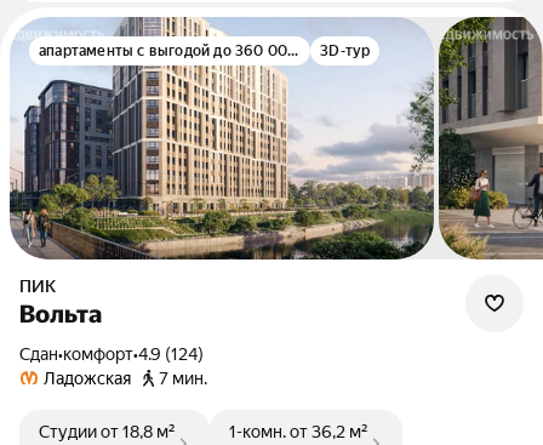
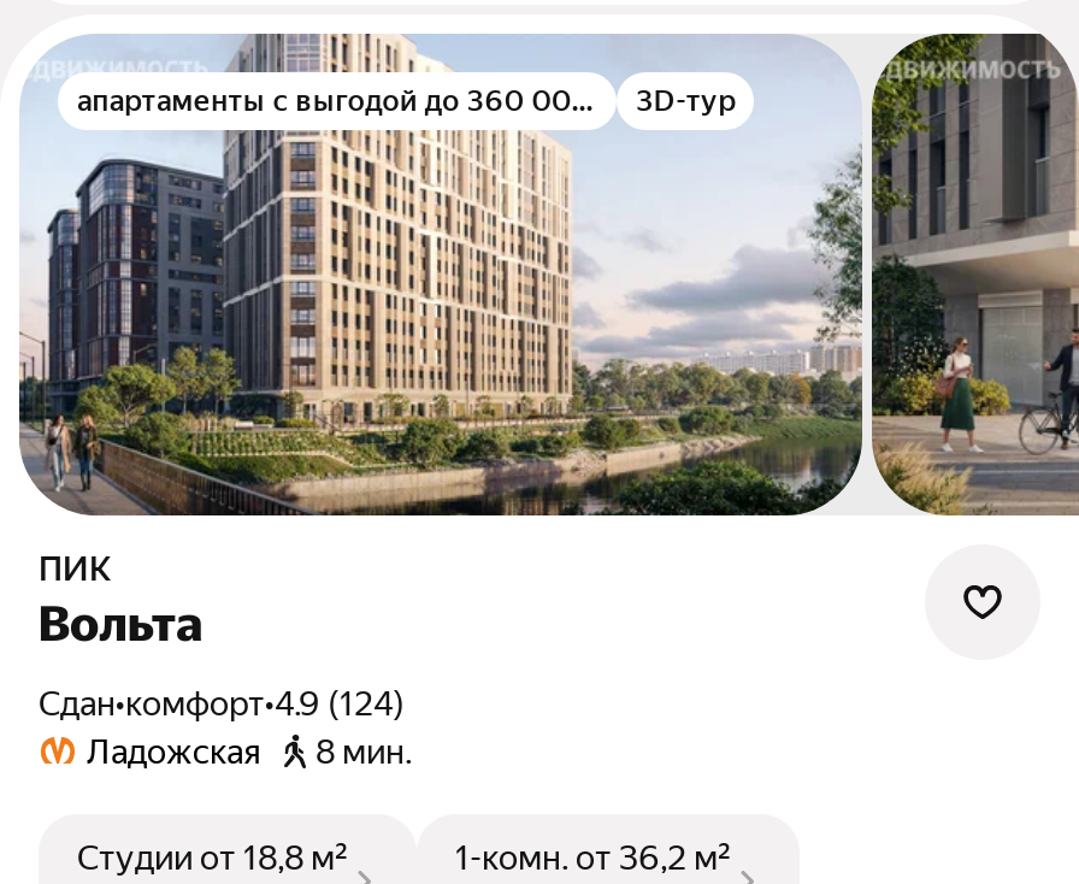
- Ладожская 7 мин.
+ Ладожская 8 мин.
